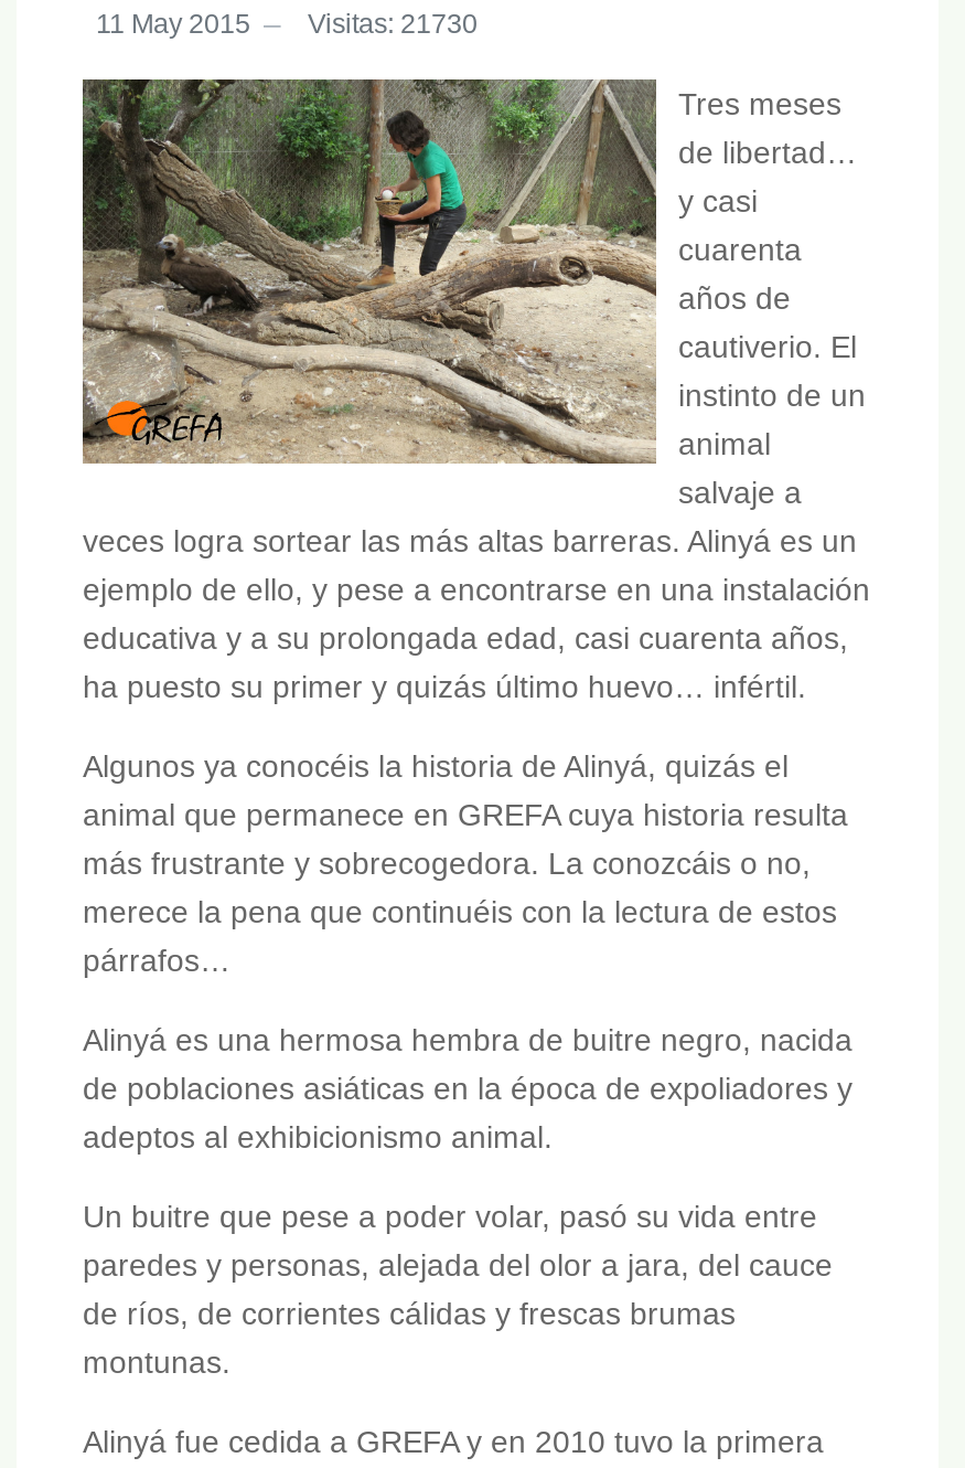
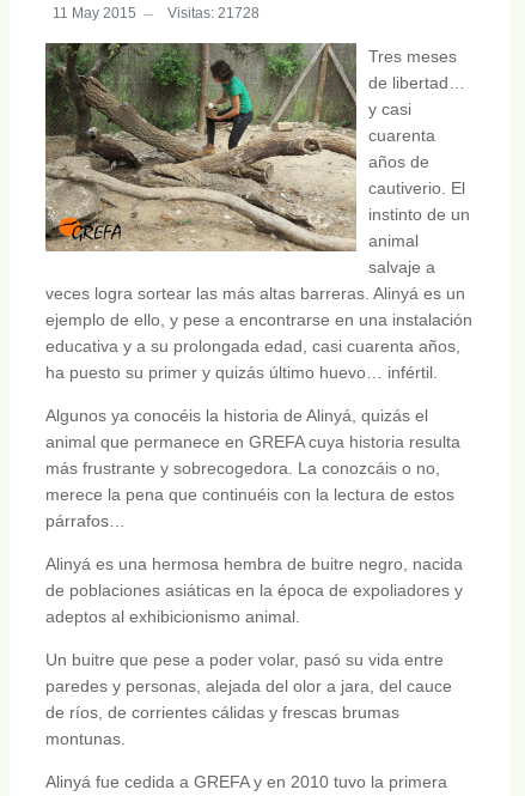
- 11 May 2015 Visitas: 21730
+ 11 May 2015 Visitas: 21728
